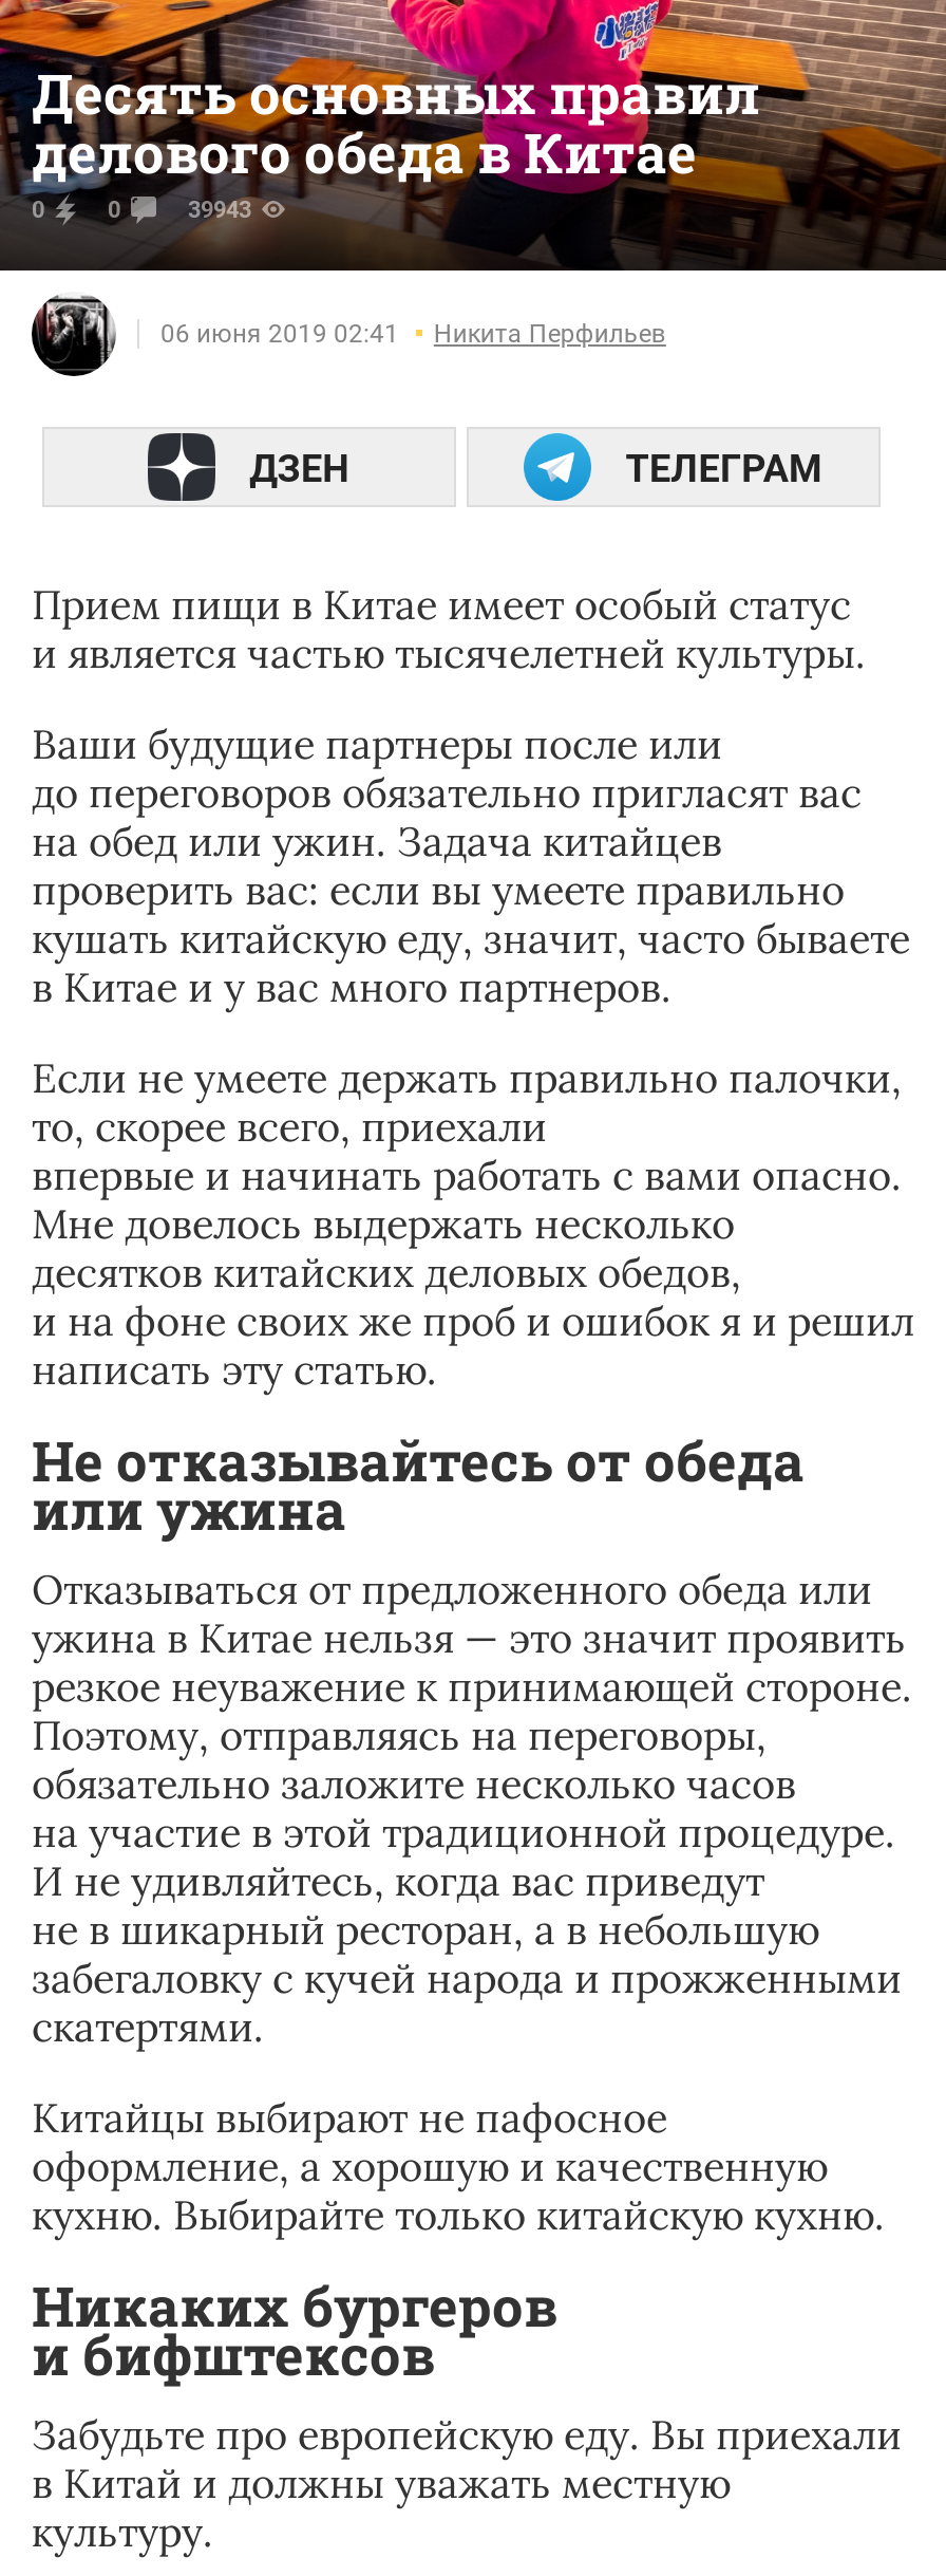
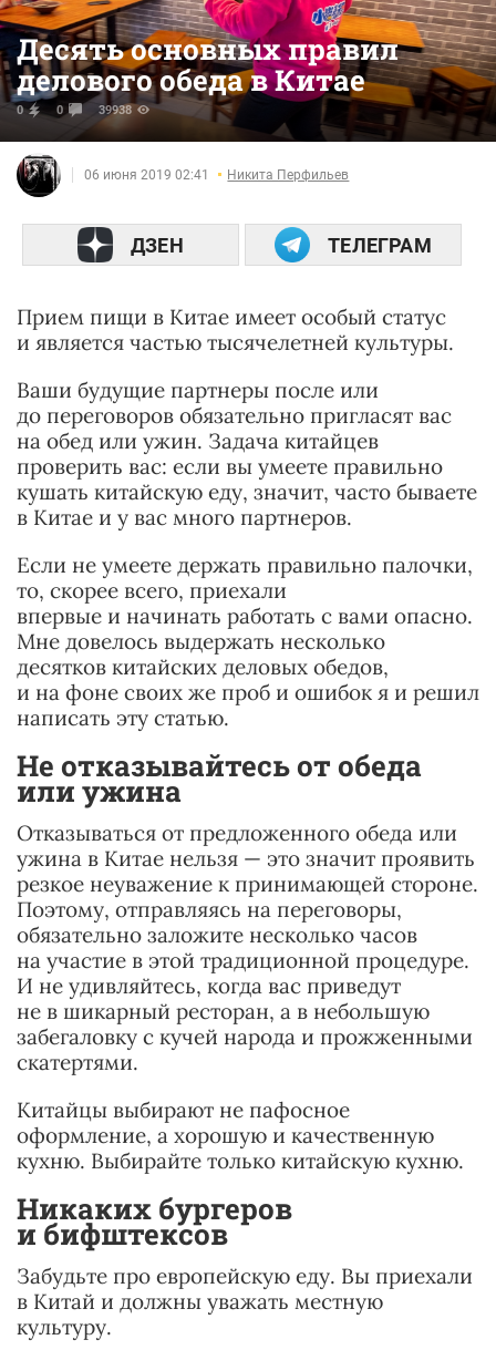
- 39943
+ 39938
